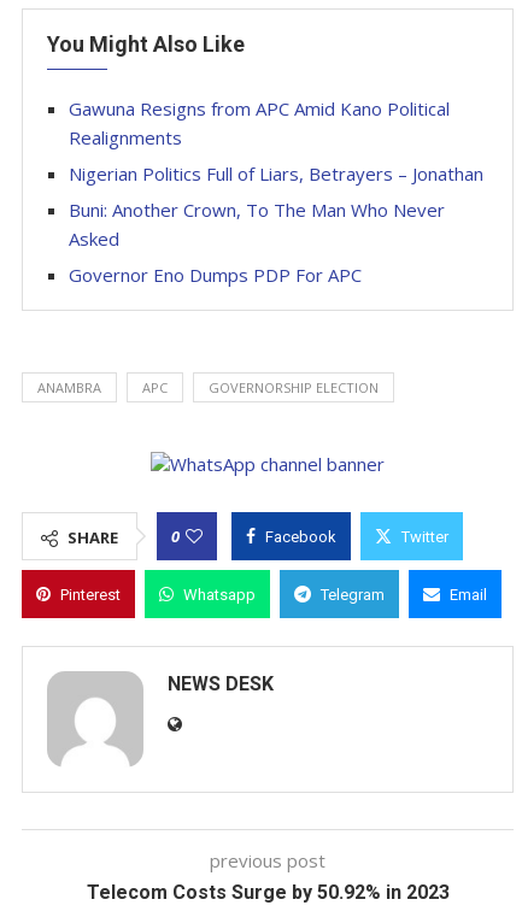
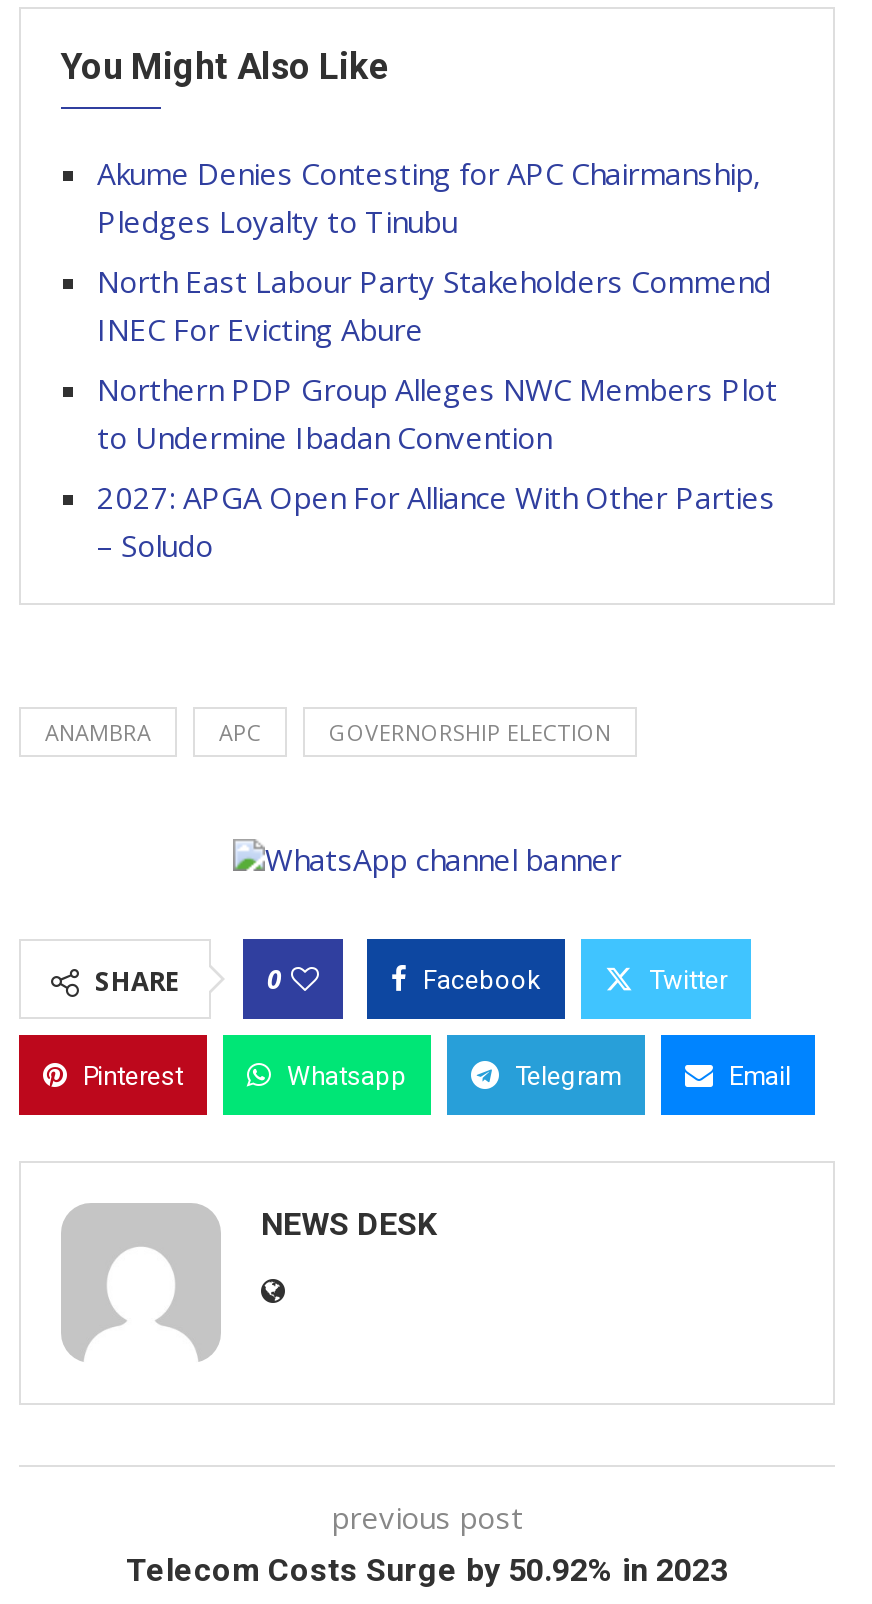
- Gawuna Resigns from APC Amid Kano Political
- Realignments
+ Akume Denies Contesting for APC Chairmanship,
+ Pledges Loyalty to Tinubu

- Nigerian Politics Full of Liars, Betrayers – Jonathan
+ North East Labour Party Stakeholders Commend
+ INEC For Evicting Abure

- Buni: Another Crown, To The Man Who Never
- Asked
+ Northern PDP Group Alleges NWC Members Plot
+ to Undermine Ibadan Convention

- Governor Eno Dumps PDP For APC
+ 2027: APGA Open For Alliance With Other Parties
+ – Soludo
